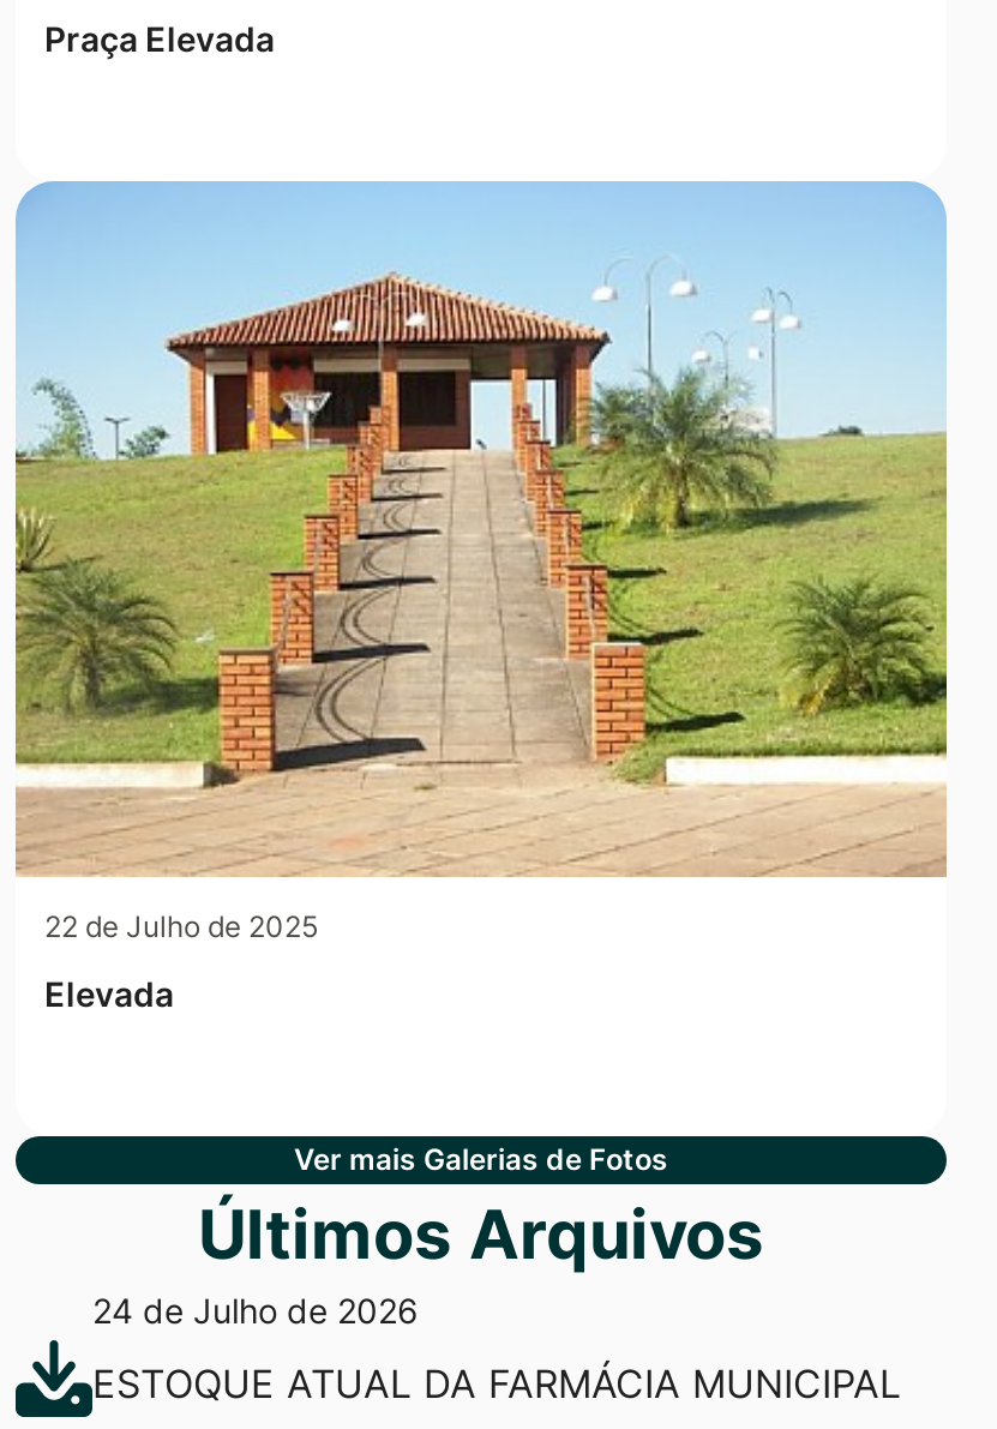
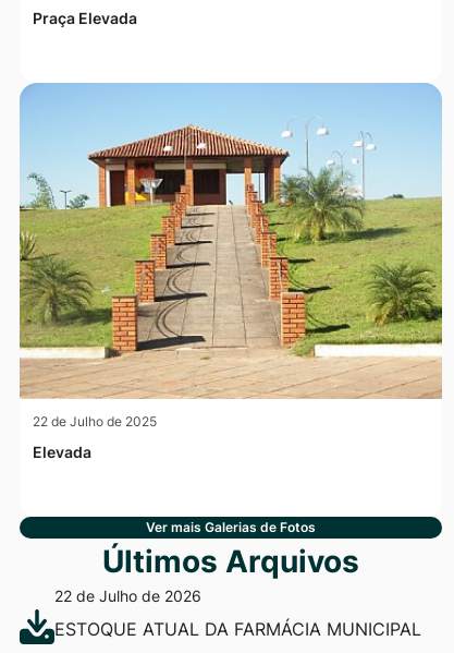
- 24 de Julho de 2026
+ 22 de Julho de 2026
